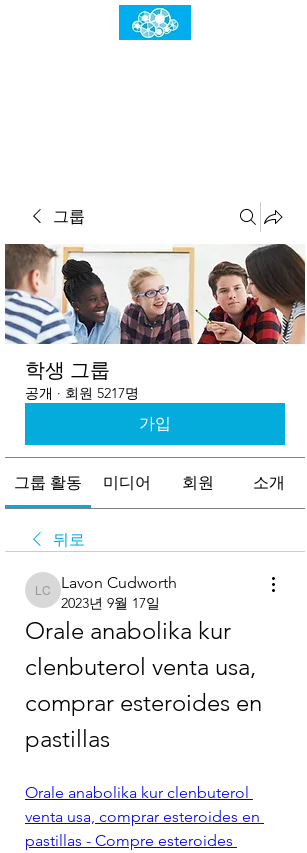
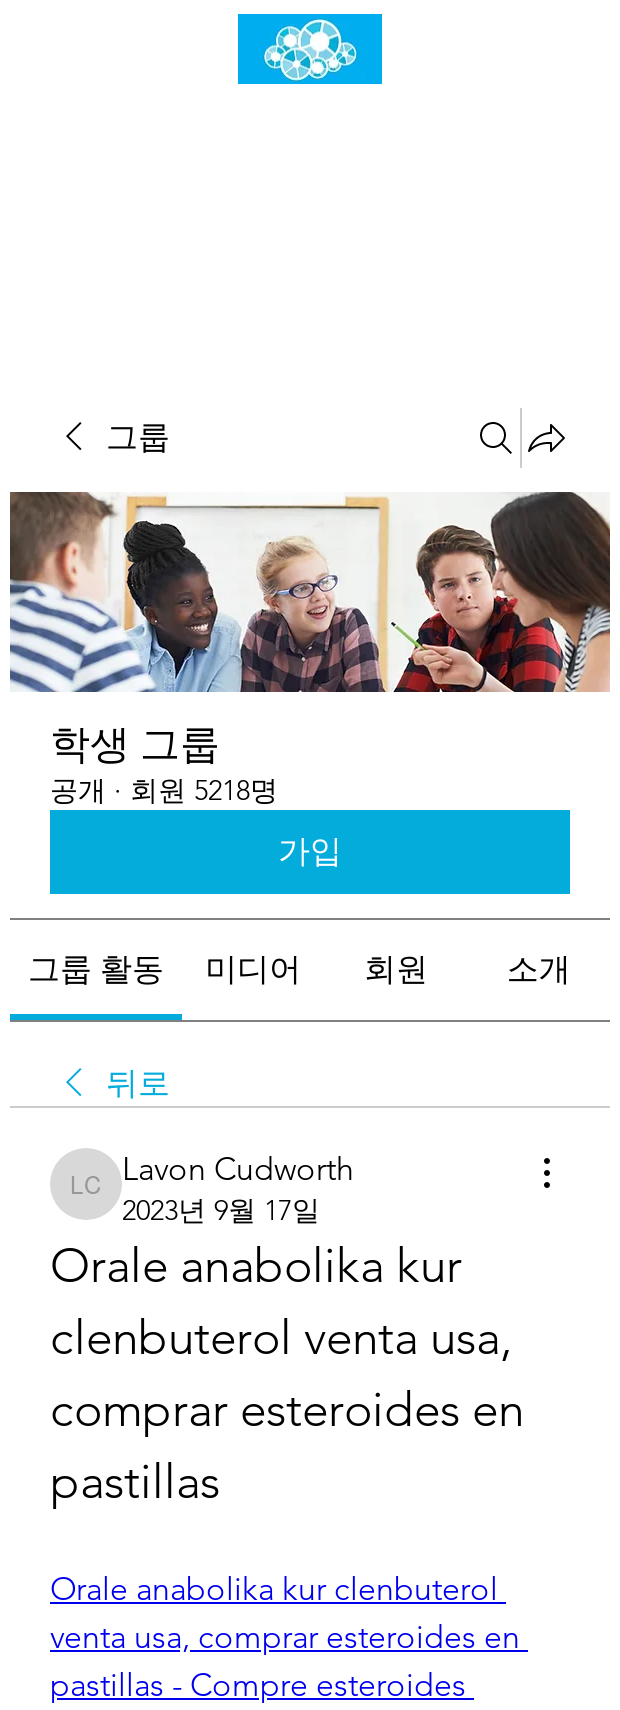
- 공개 · 회원 5217명
+ 공개 · 회원 5218명
